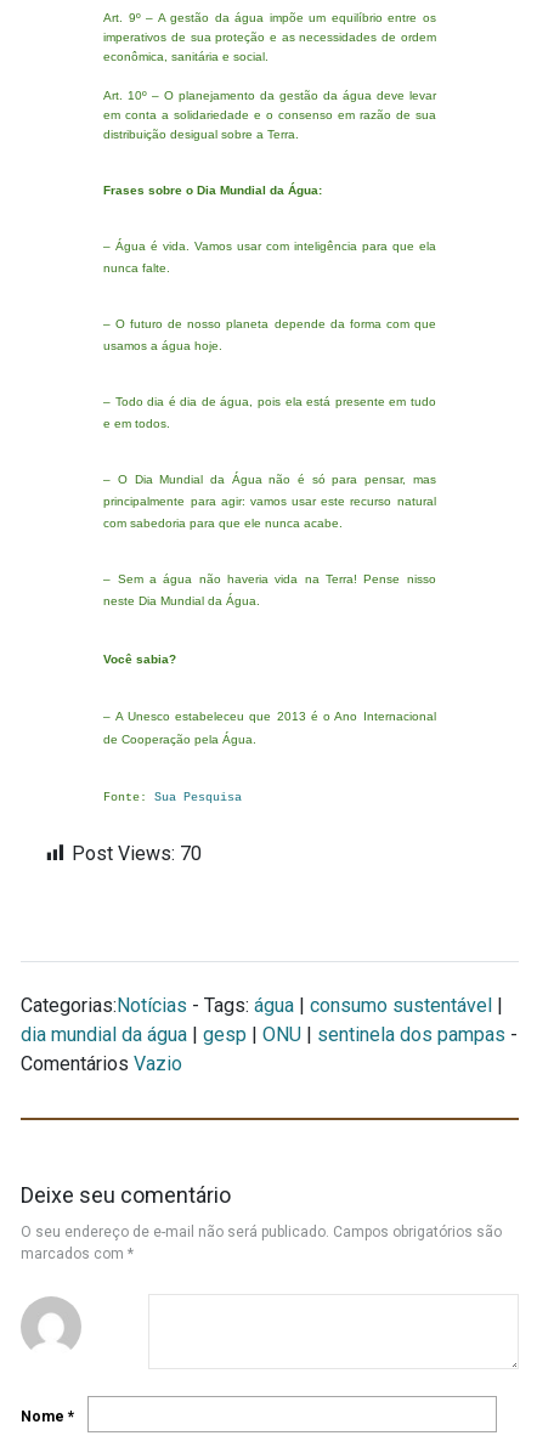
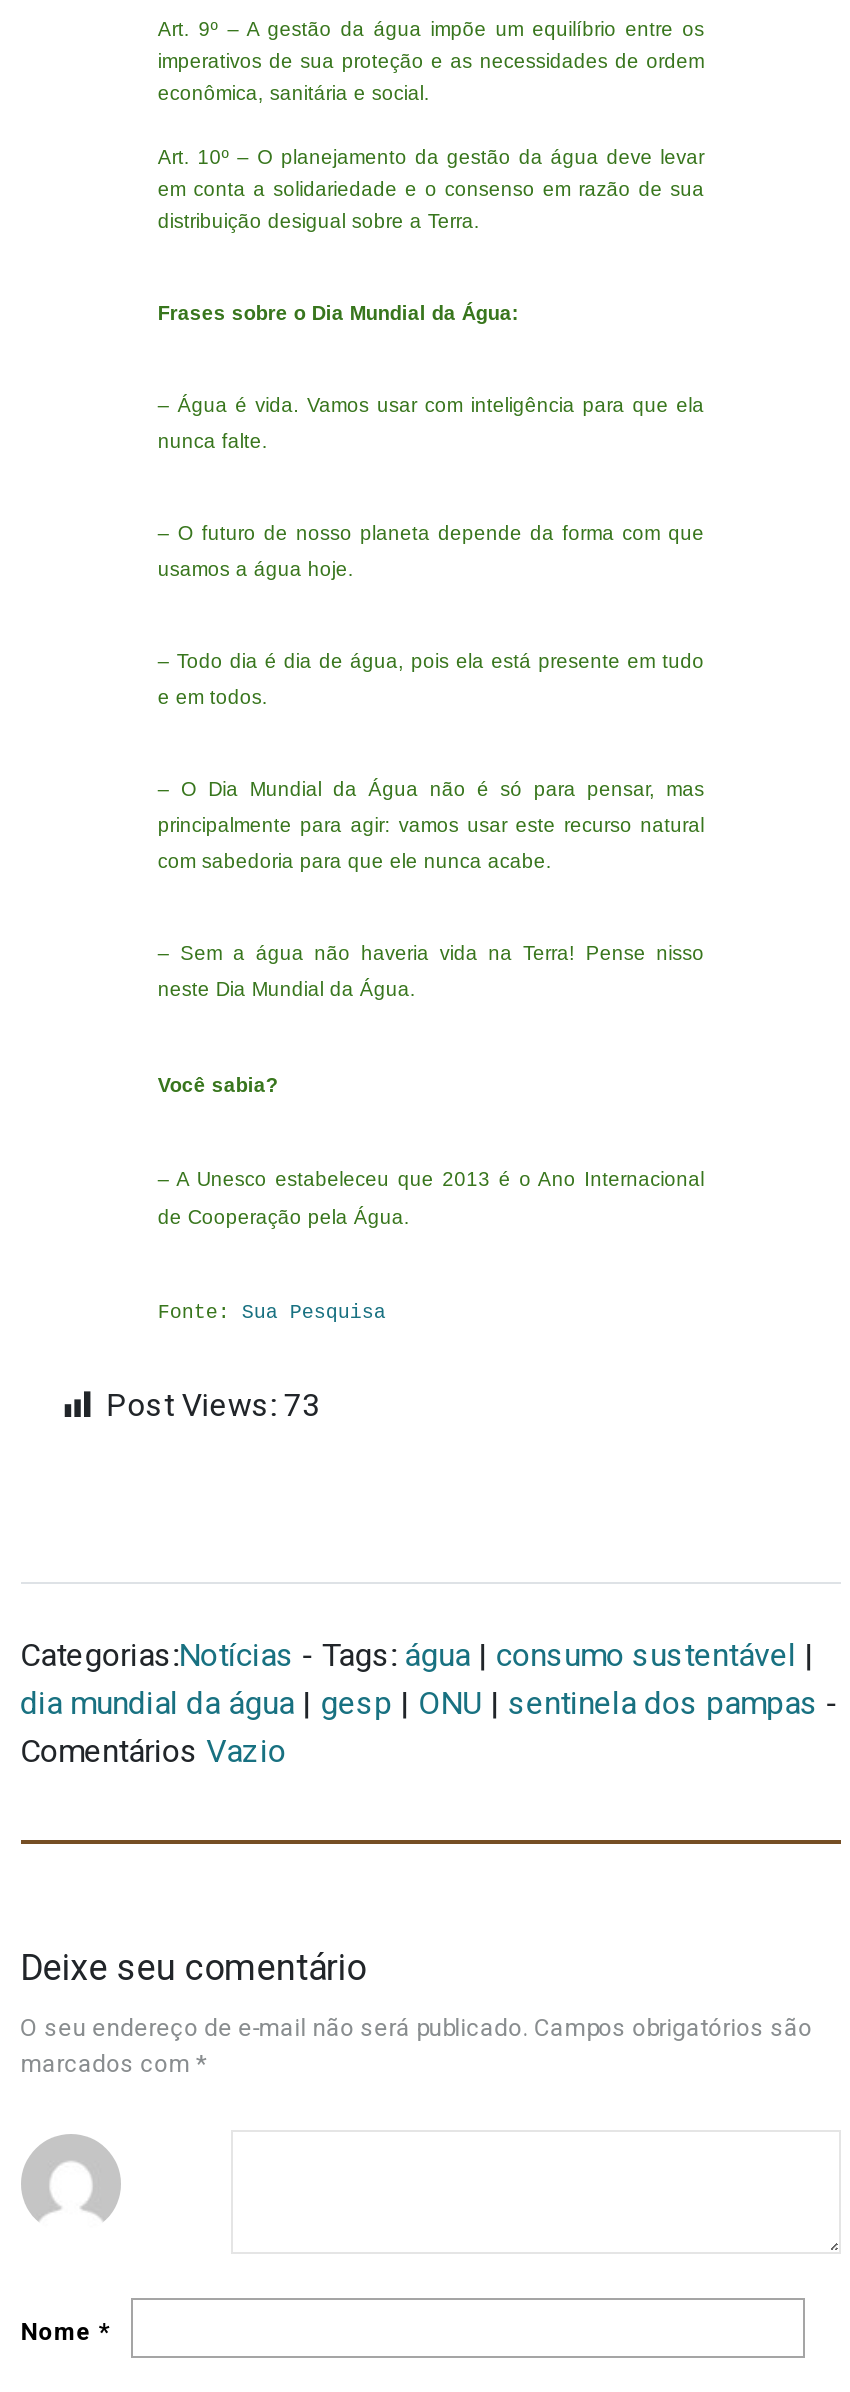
- Post Views: 70
+ Post Views: 73
